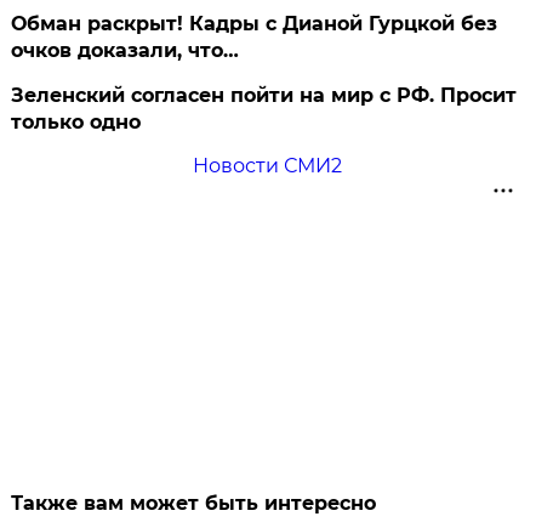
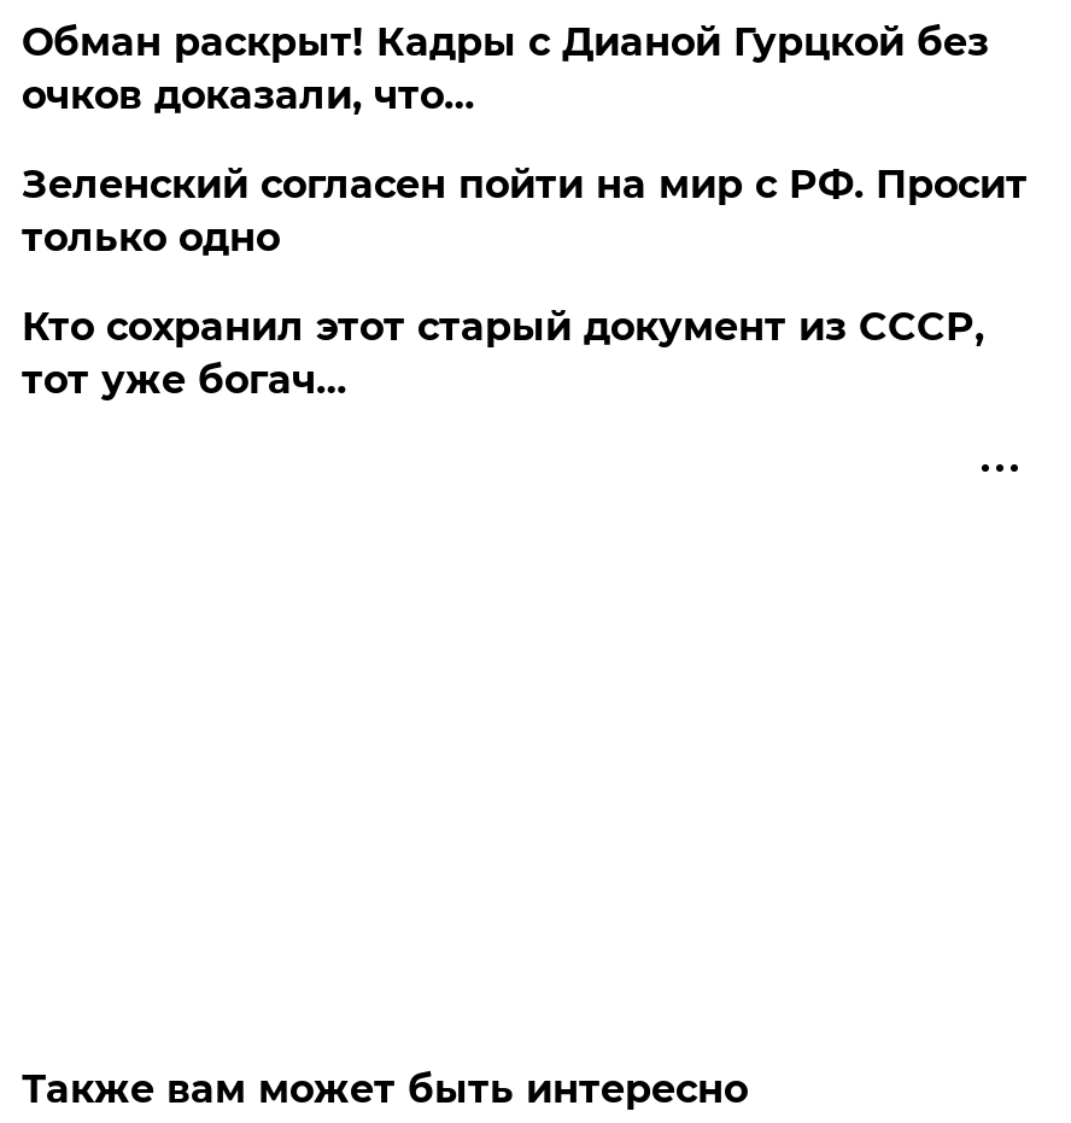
- Новости СМИ2
+ Кто сохранил этот старый документ из СССР,
+ тот уже богач…
